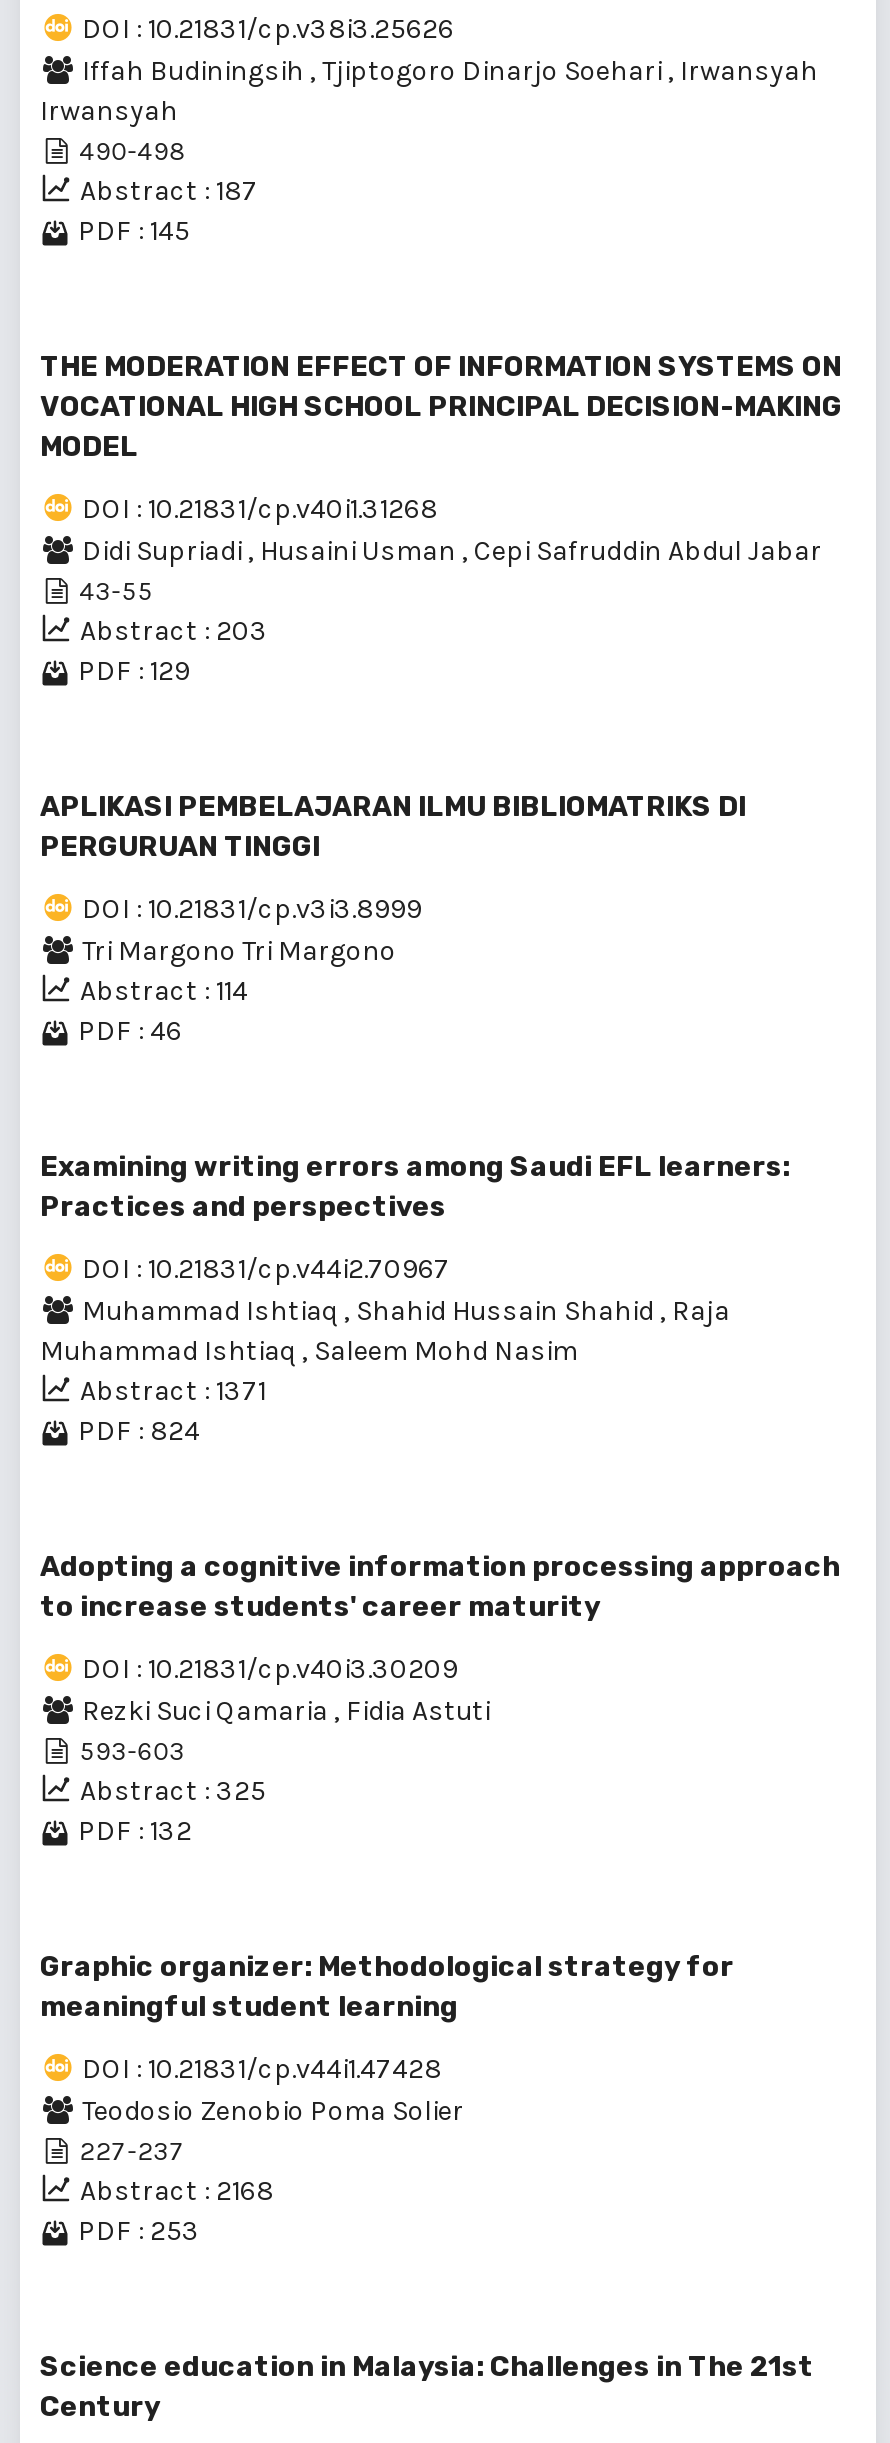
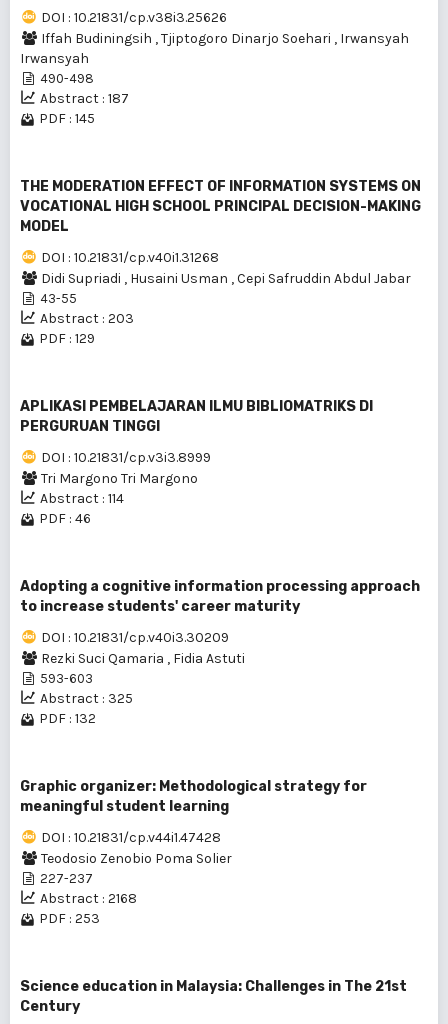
- Examining writing errors among Saudi EFL learners:
- Practices and perspectives
- DOI : 10.21831/cp.v44i2.70967
- Muhammad Ishtiaq, Shahid Hussain Shahid, Raja
- Muhammad Ishtiaq, Saleem Mohd Nasim
- Abstract : 1371
- PDF : 824
